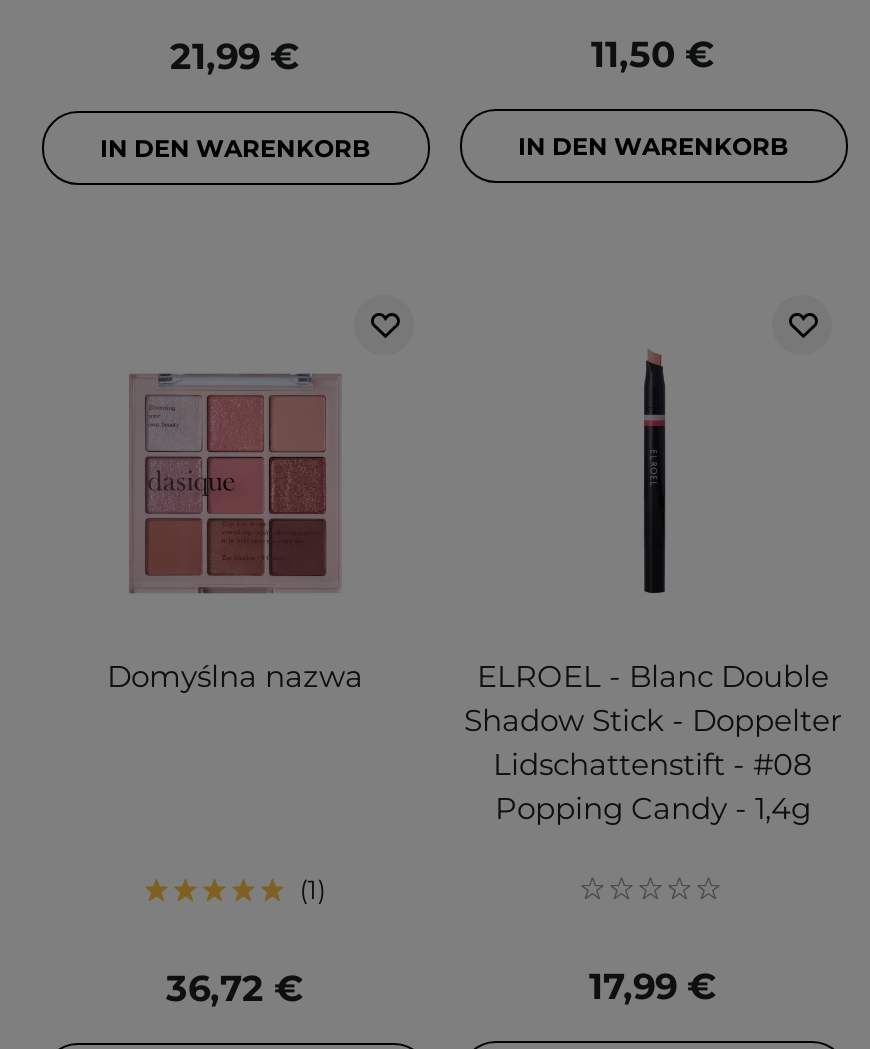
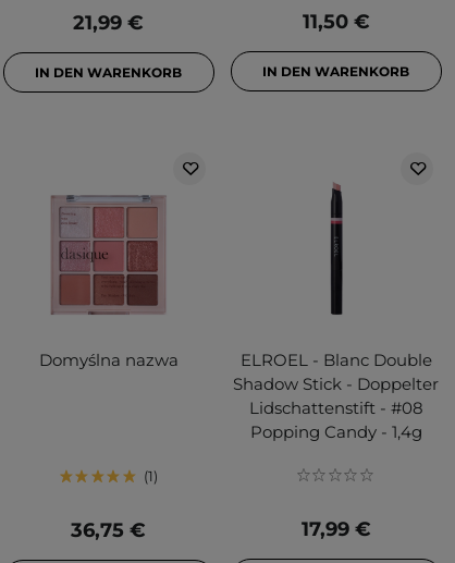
- 36,72 €
+ 36,75 €
